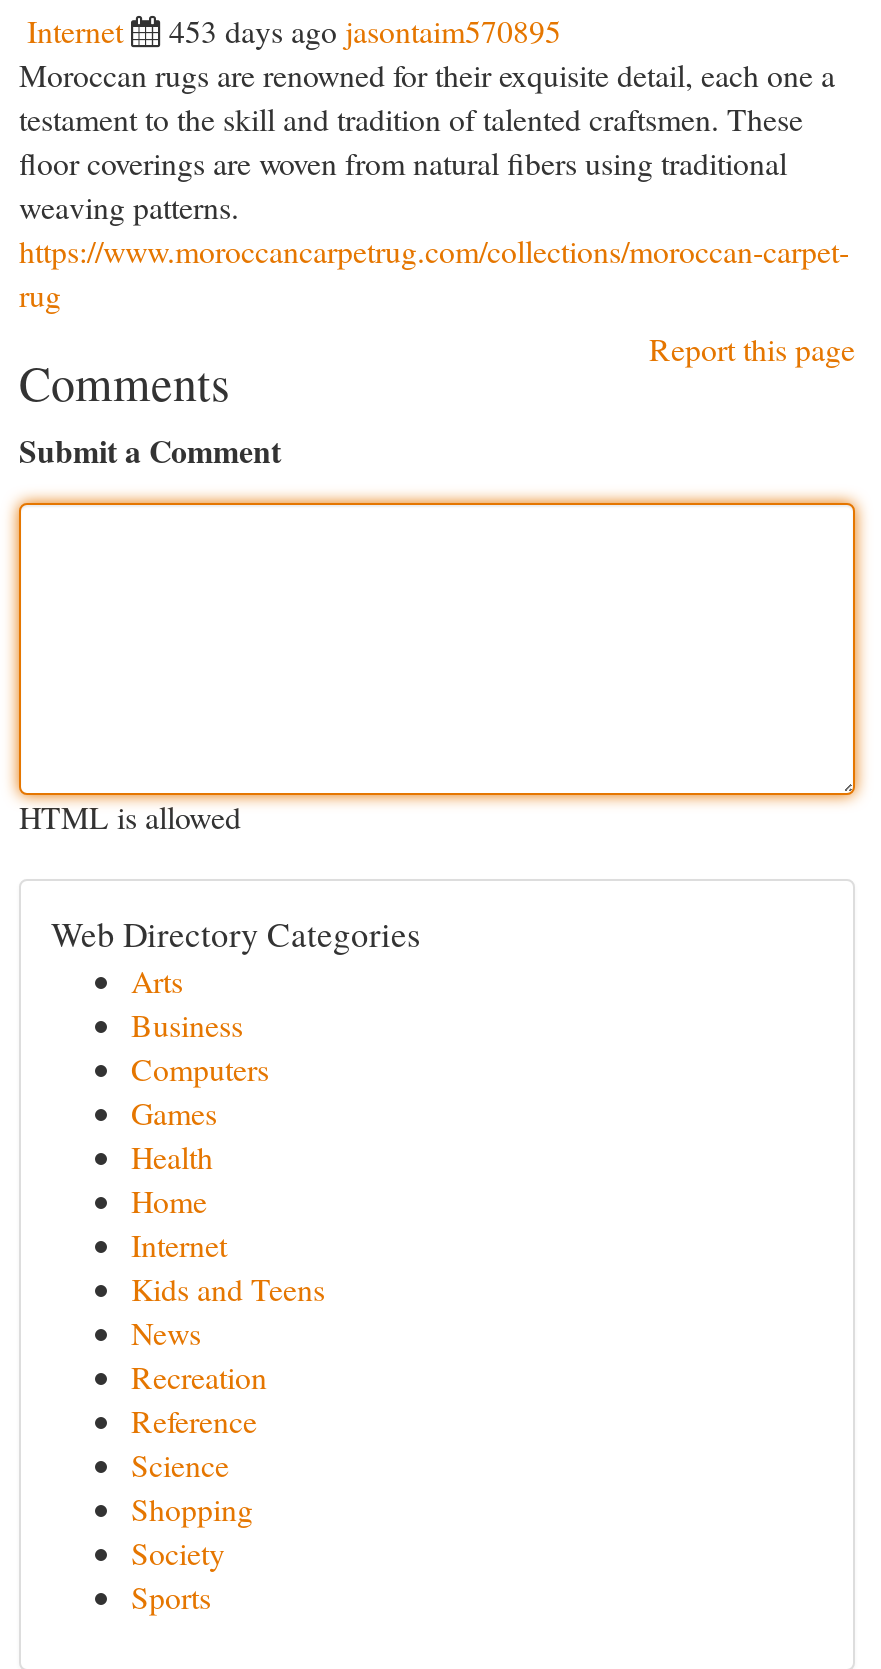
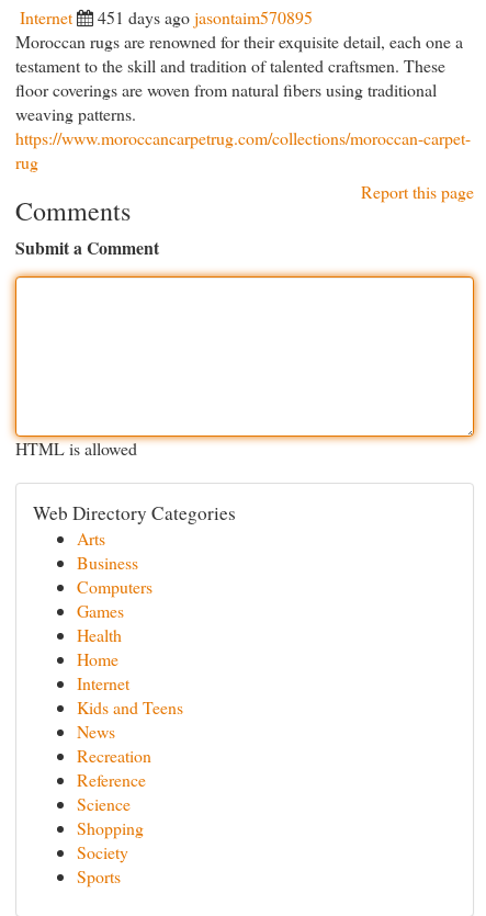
- 453 days ago jasontaim570895
+ 451 days ago jasontaim570895
